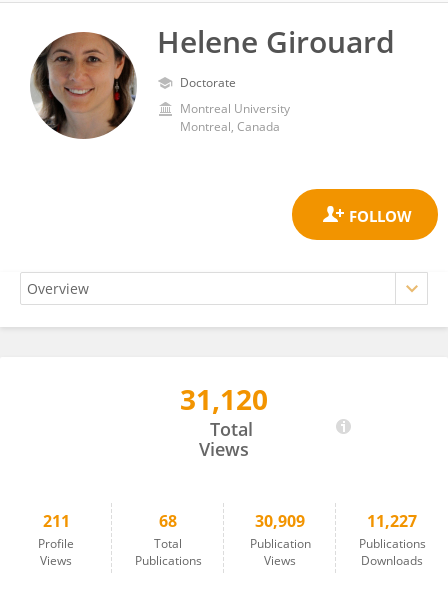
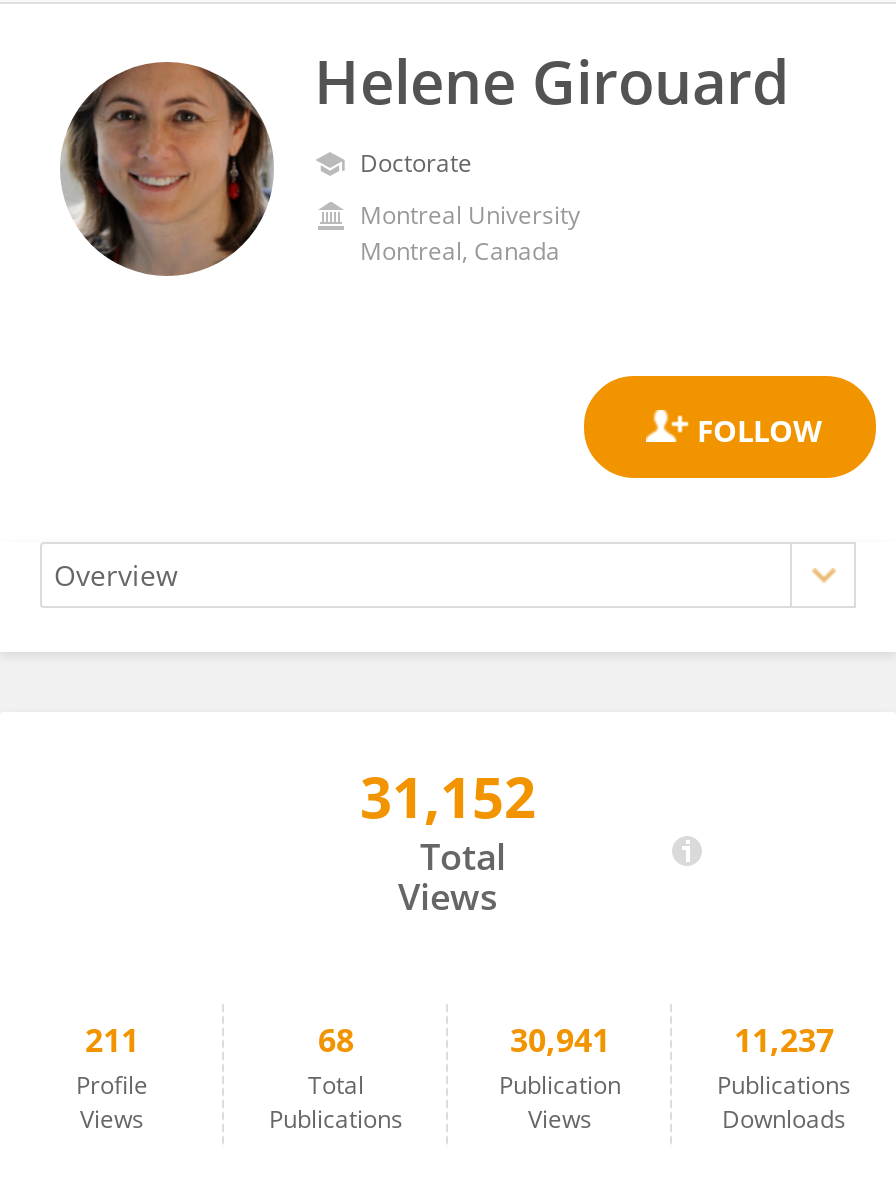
- 31,120
+ 31,152

- 30,909
+ 30,941

- 11,227
+ 11,237
